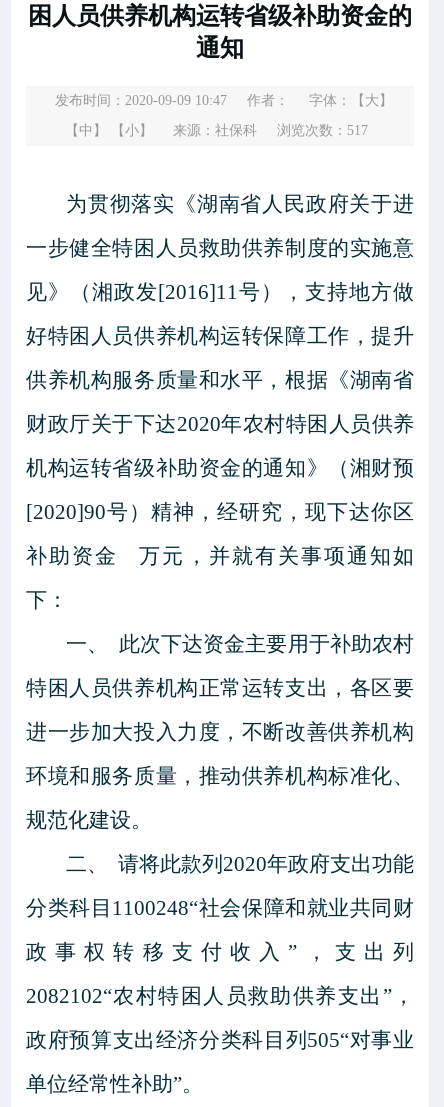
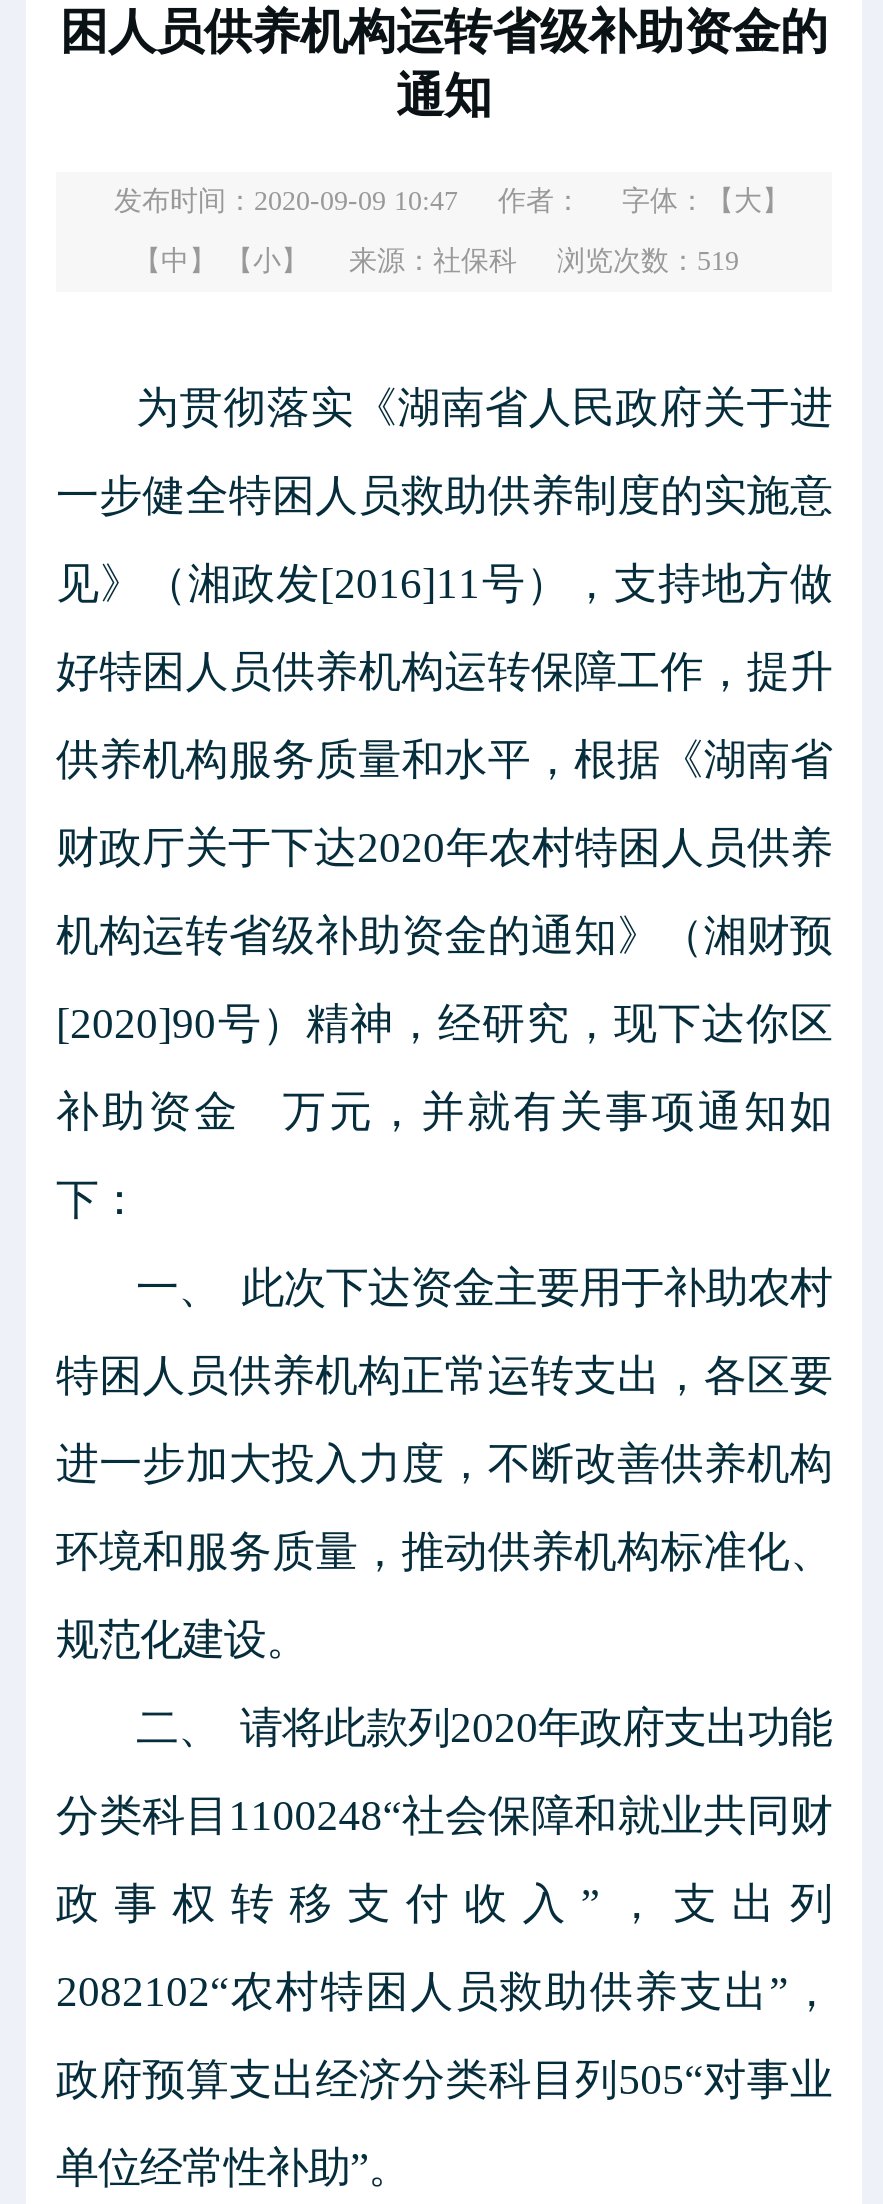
- 【中】 【小】 来源：社保科 浏览次数：517
+ 【中】 【小】 来源：社保科 浏览次数：519
